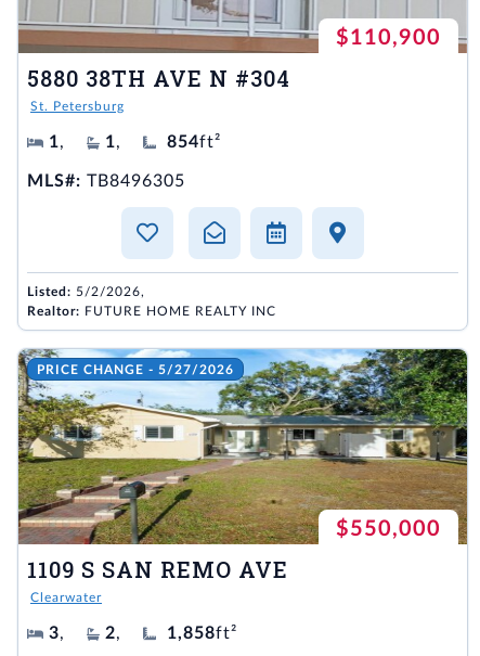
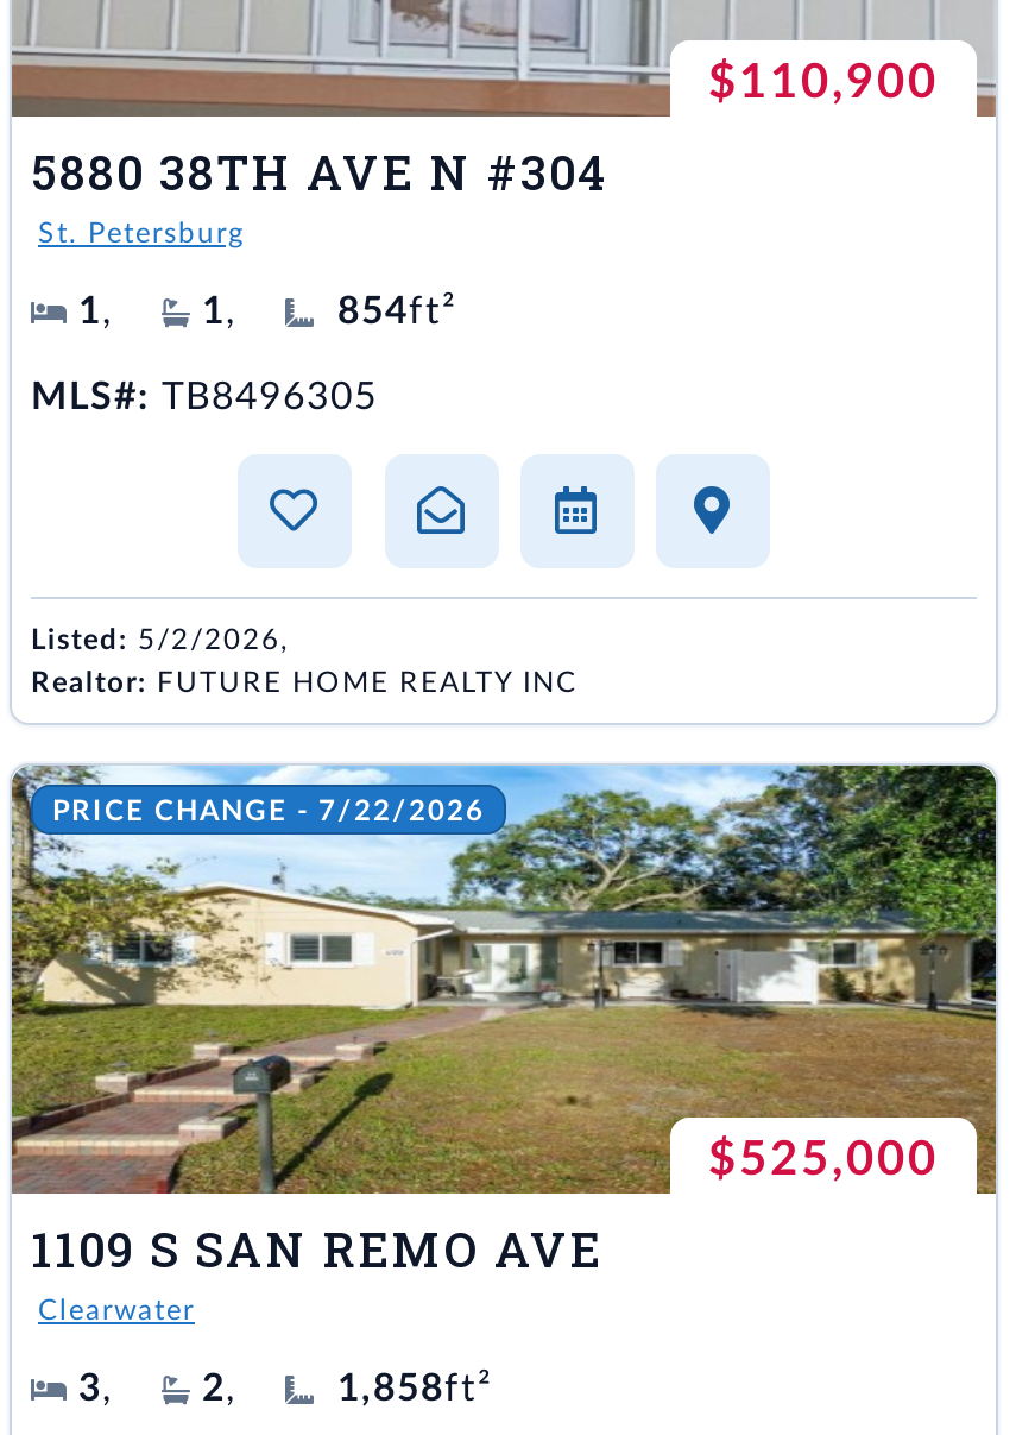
- PRICE CHANGE - 5/27/2026
+ PRICE CHANGE - 7/22/2026

- $550,000
+ $525,000
